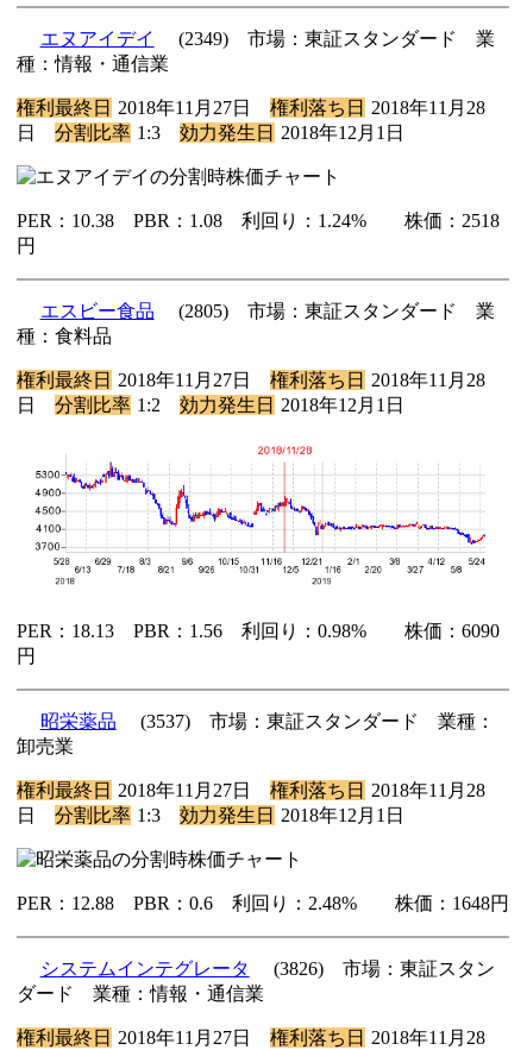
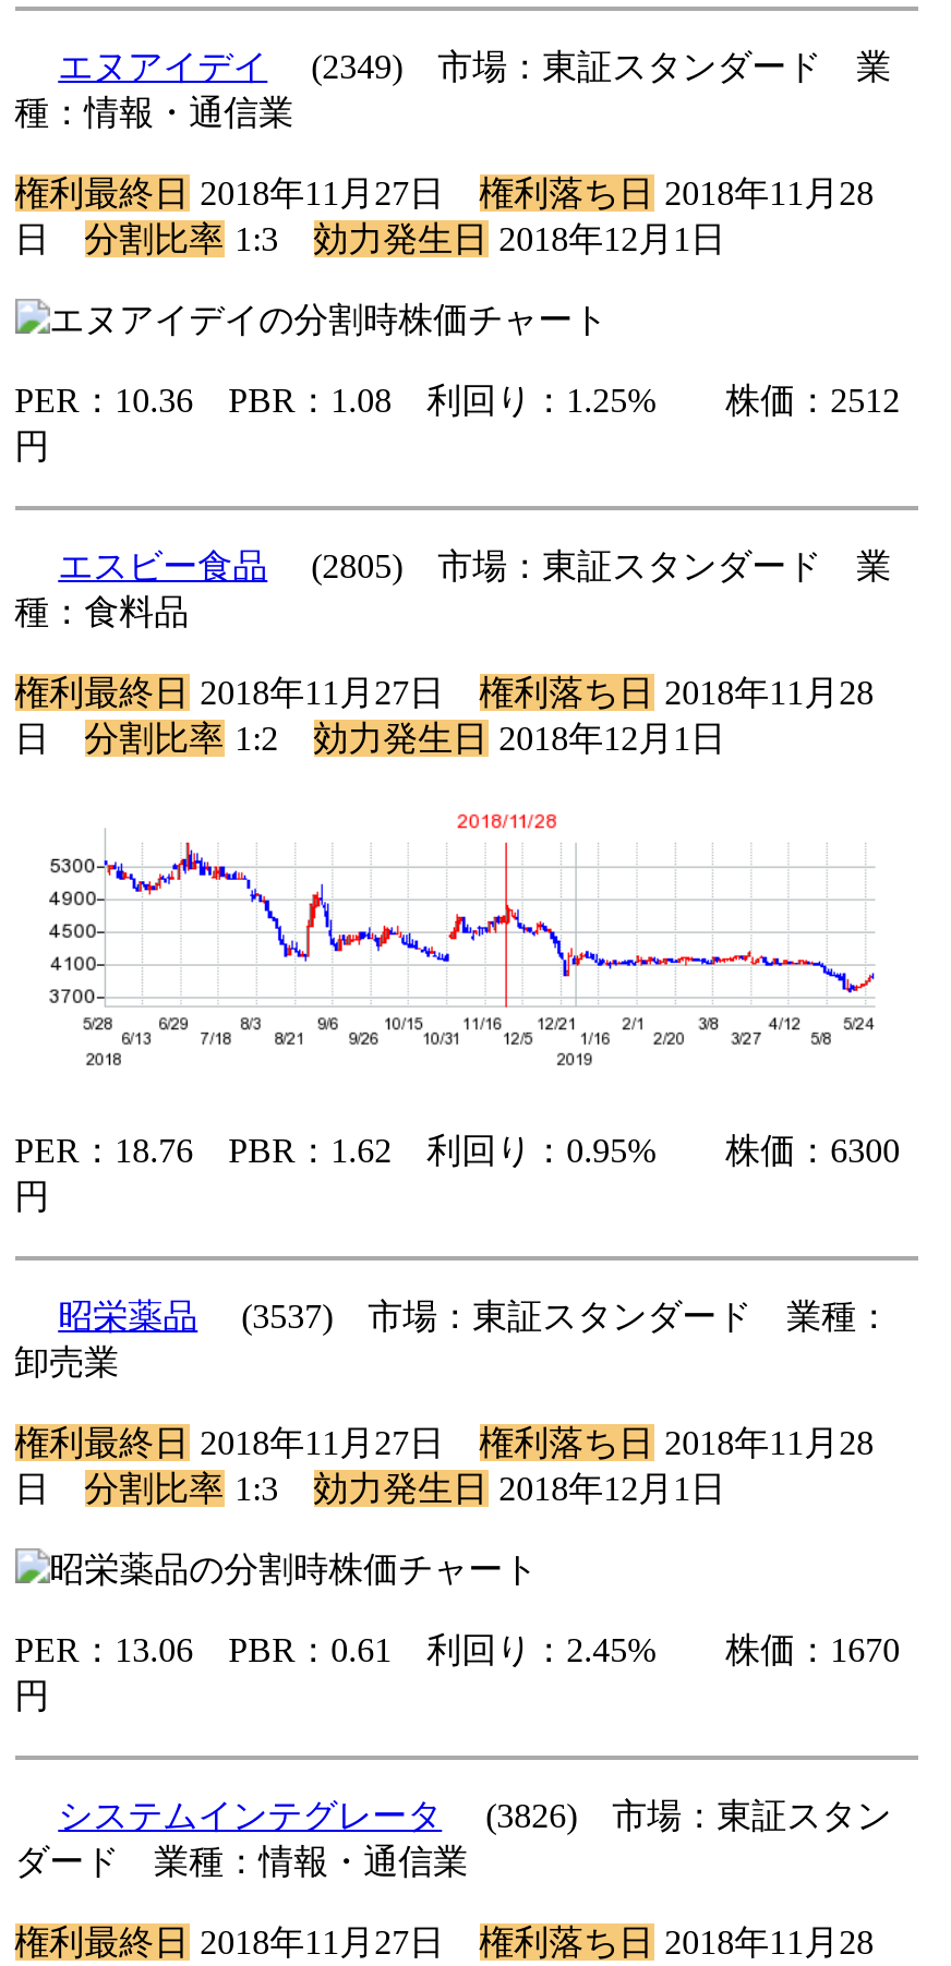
- PER：10.38 PBR：1.08 利回り：1.24% 株価：2518
+ PER：10.36 PBR：1.08 利回り：1.25% 株価：2512

- PER：18.13 PBR：1.56 利回り：0.98% 株価：6090
+ PER：18.76 PBR：1.62 利回り：0.95% 株価：6300

- PER：12.88 PBR：0.6 利回り：2.48% 株価：1648円
+ PER：13.06 PBR：0.61 利回り：2.45% 株価：1670
+ 円
